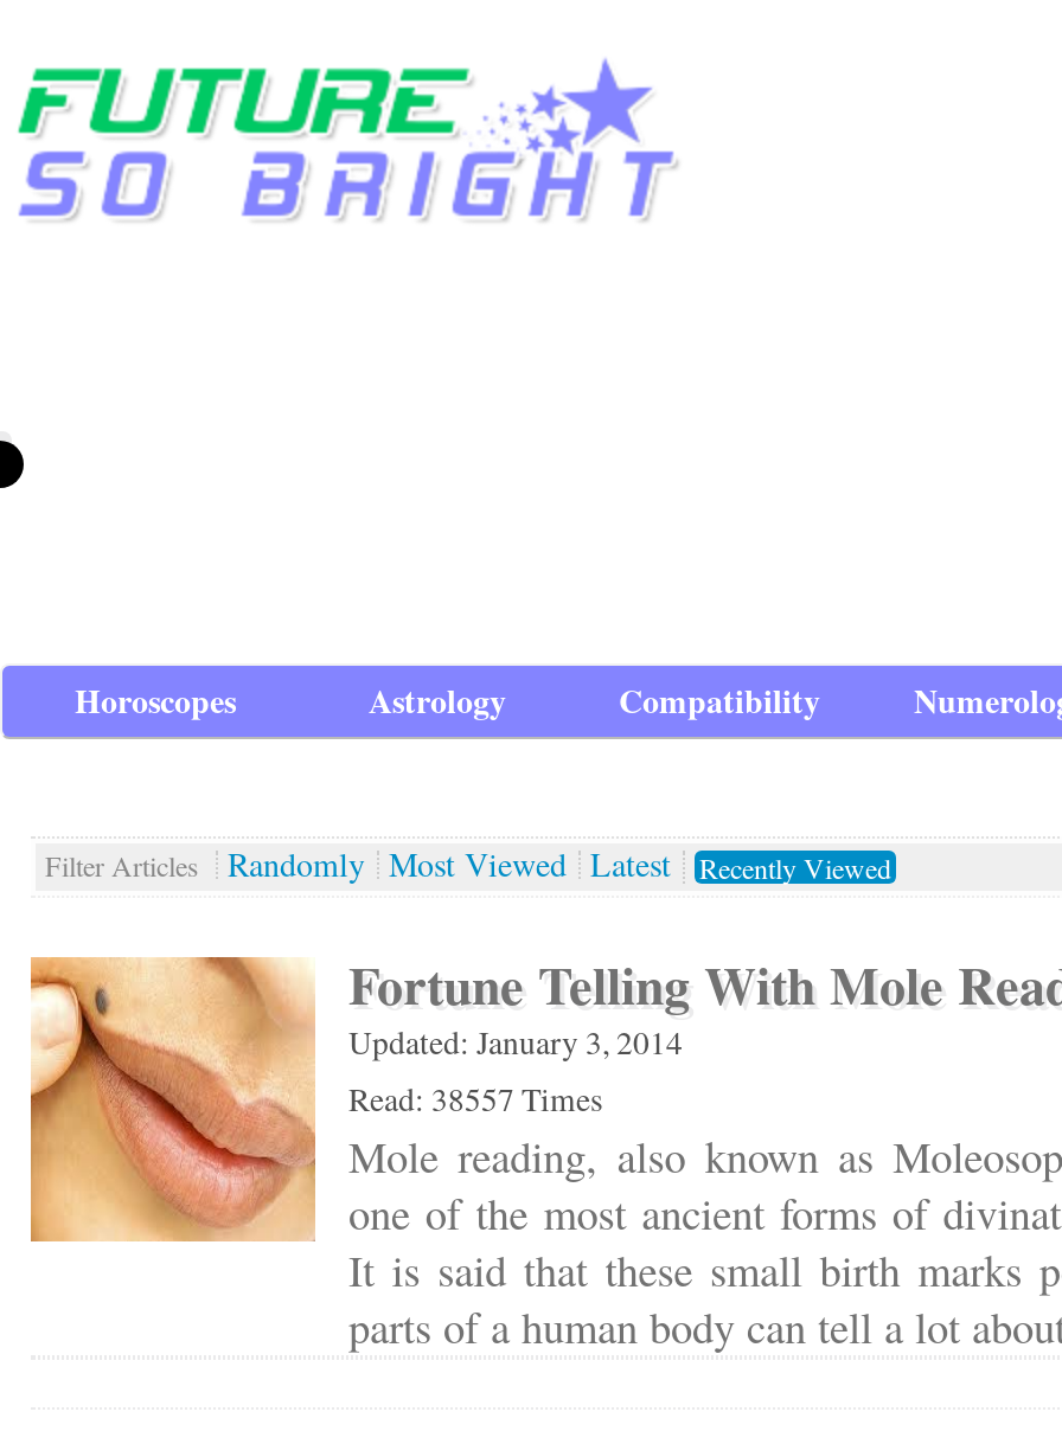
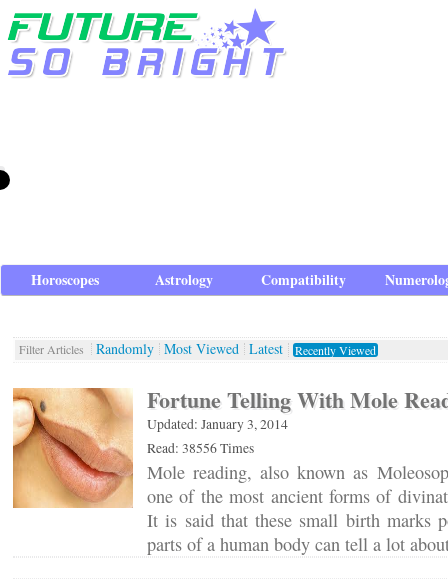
- Read: 38557 Times
+ Read: 38556 Times
